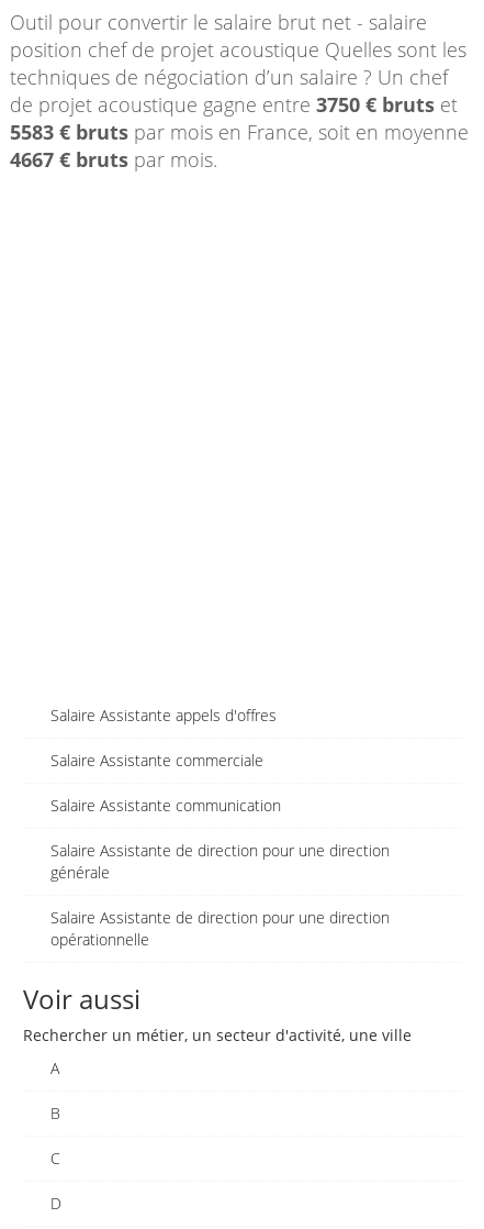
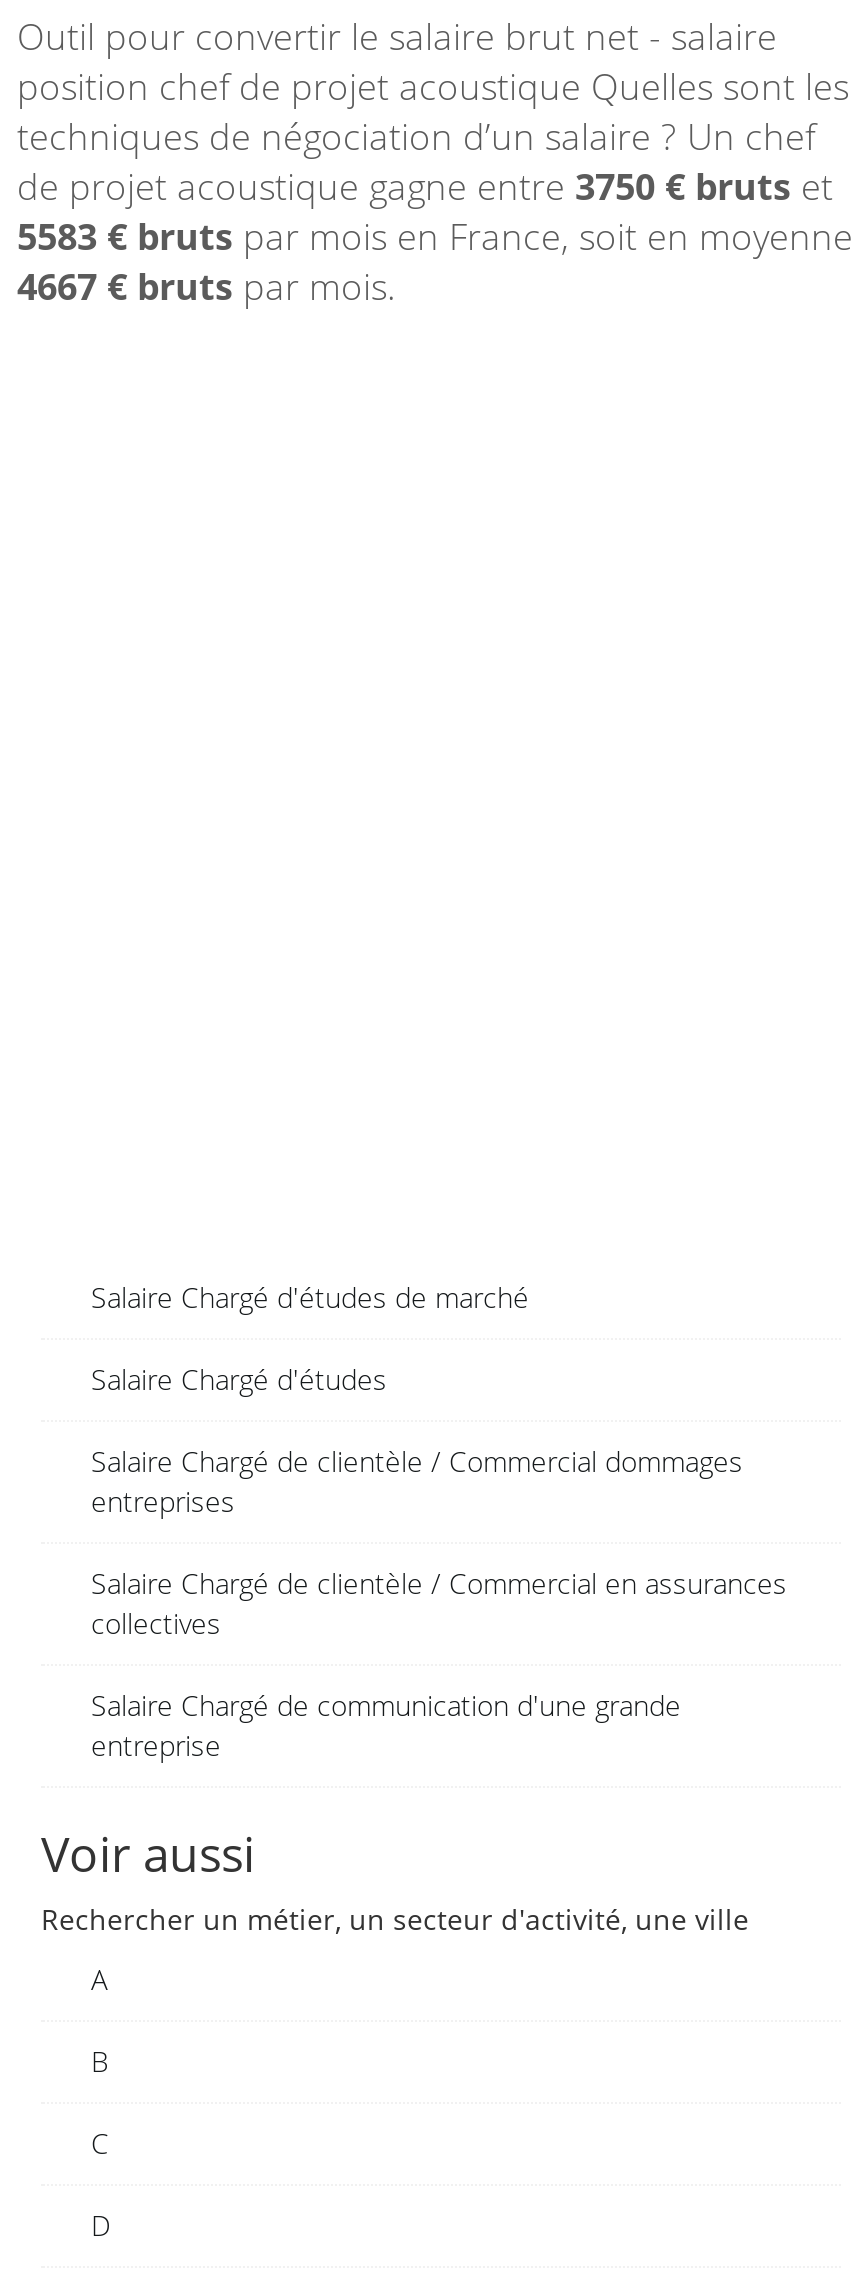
- Salaire Assistante appels d'offres
+ Salaire Chargé d'études de marché

- Salaire Assistante commerciale
+ Salaire Chargé d'études

- Salaire Assistante communication
+ Salaire Chargé de clientèle / Commercial dommages
+ entreprises

- Salaire Assistante de direction pour une direction
- générale
+ Salaire Chargé de clientèle / Commercial en assurances
+ collectives

- Salaire Assistante de direction pour une direction
- opérationnelle
+ Salaire Chargé de communication d'une grande
+ entreprise
